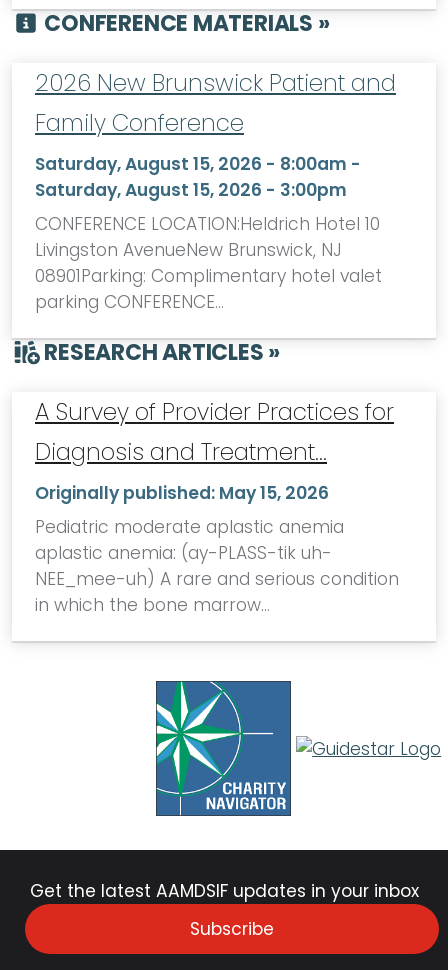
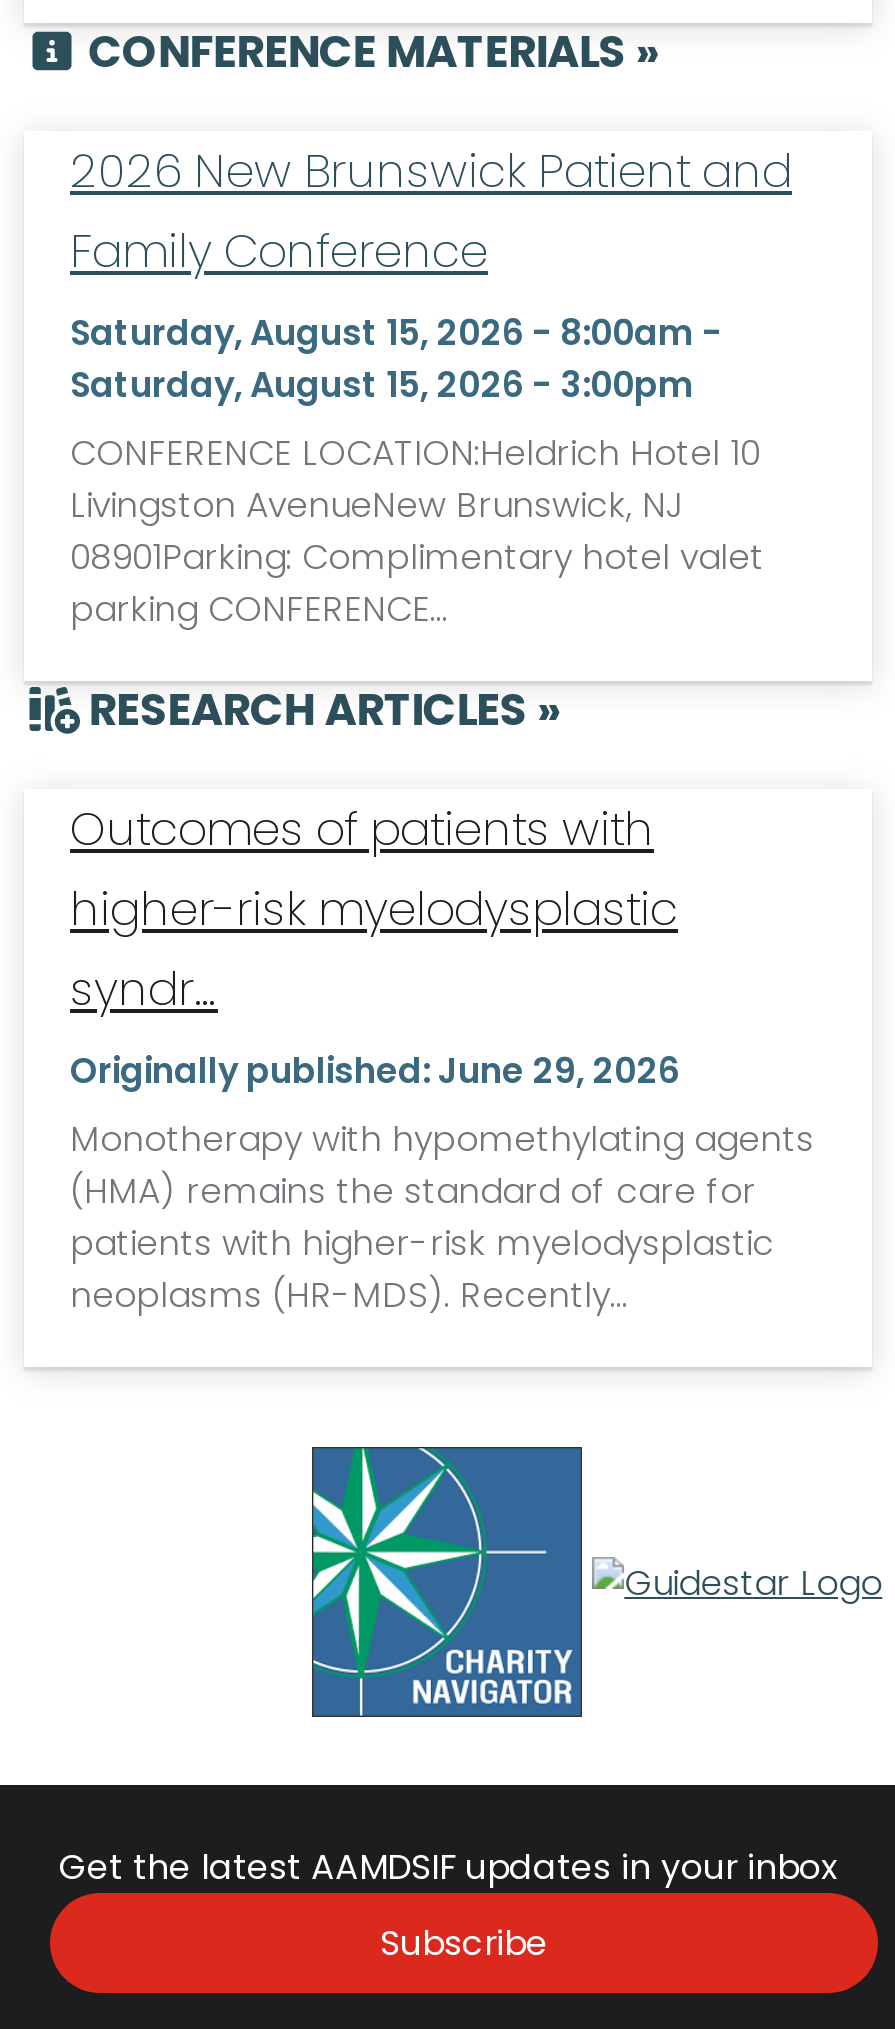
- A Survey of Provider Practices for
- Diagnosis and Treatment…
- Originally published: May 15, 2026
- Pediatric moderate aplastic anemia
- aplastic anemia: (ay-PLASS-tik uh-
- NEE_mee-uh) A rare and serious condition
- in which the bone marrow…
+ Outcomes of patients with
+ higher-risk myelodysplastic
+ syndr…
+ Originally published: June 29, 2026
+ Monotherapy with hypomethylating agents
+ (HMA) remains the standard of care for
+ patients with higher-risk myelodysplastic
+ neoplasms (HR-MDS). Recently…
